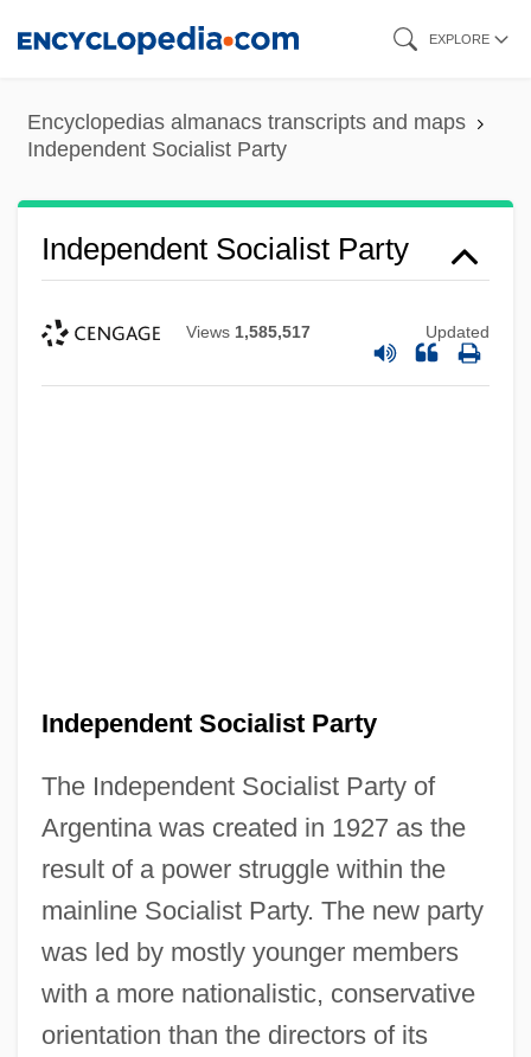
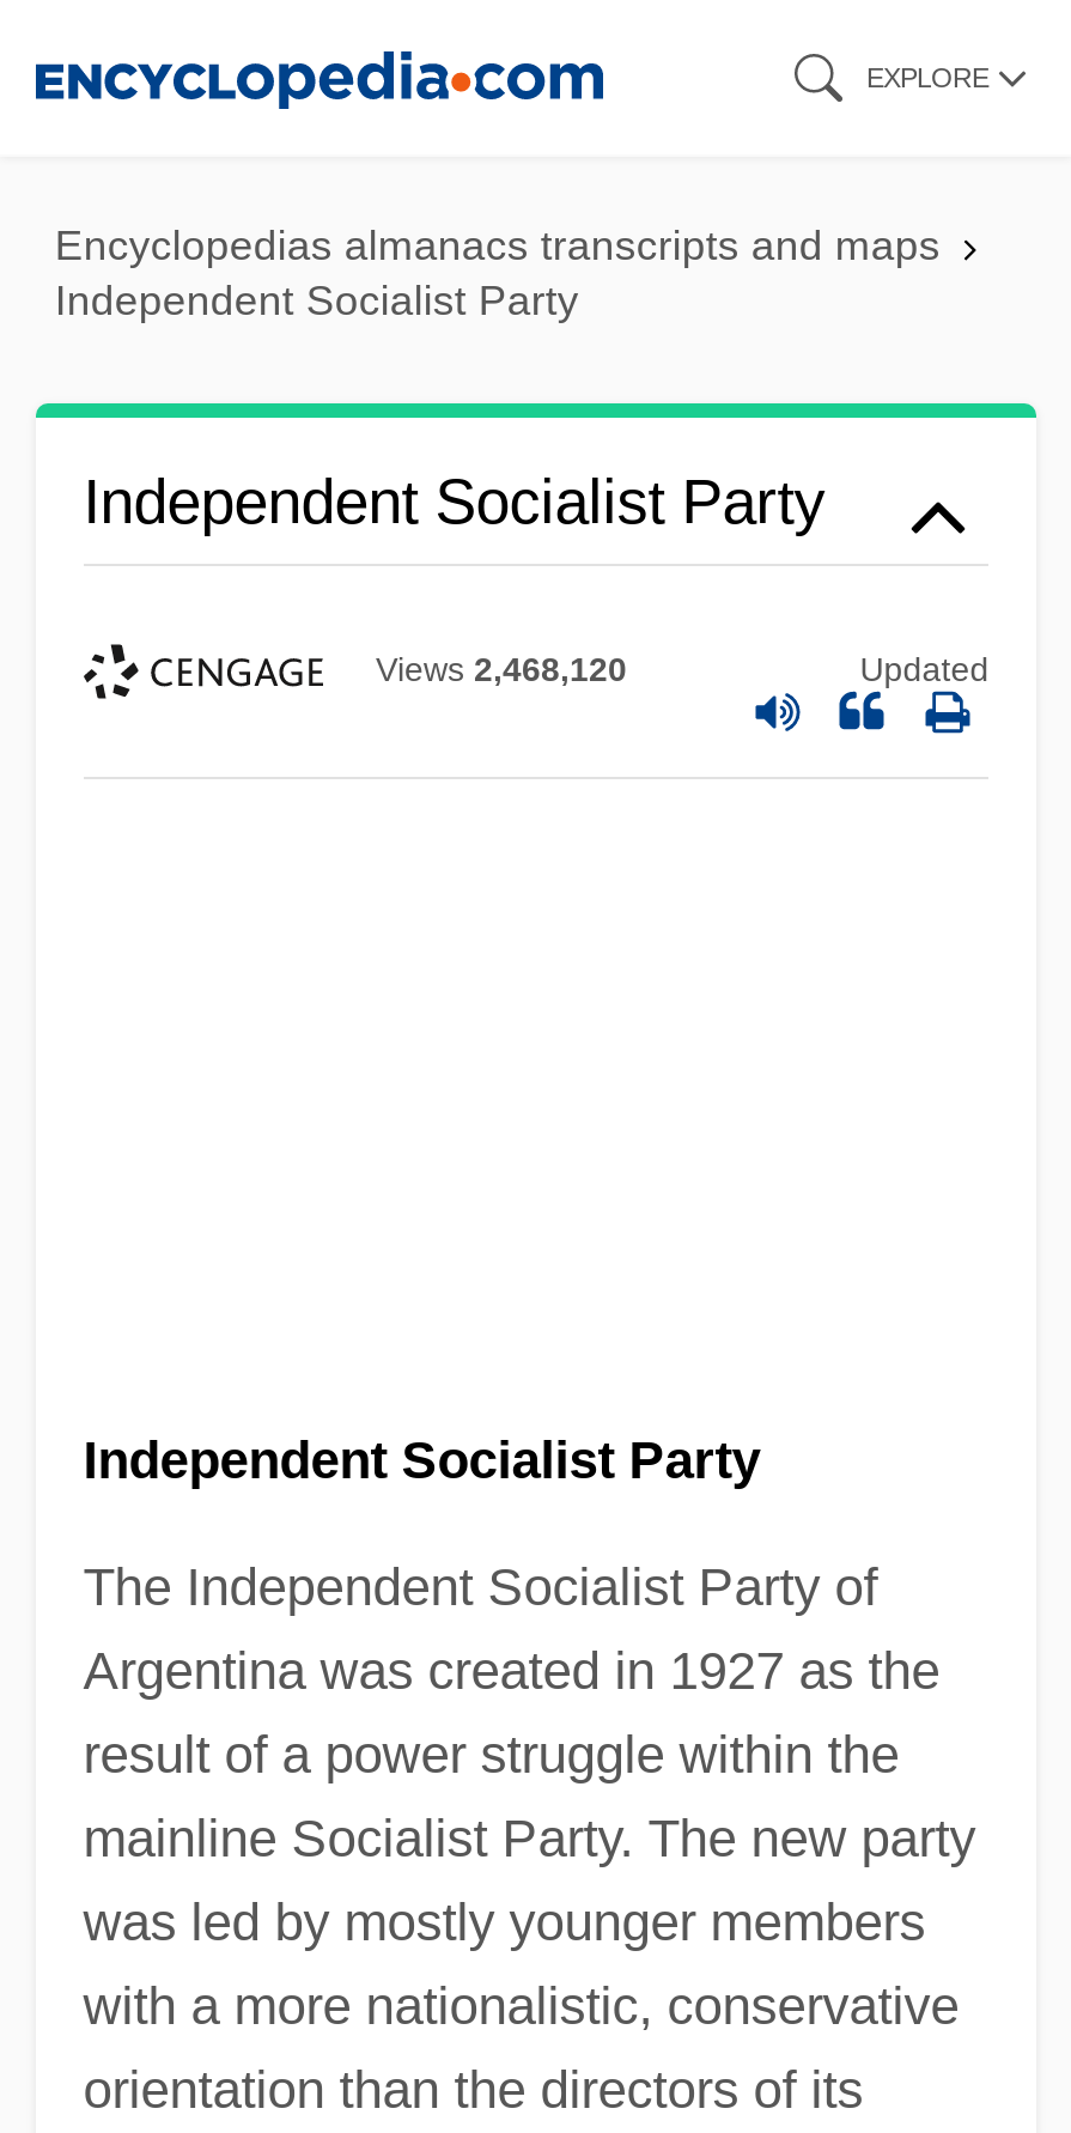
- Views 1,585,517
+ Views 2,468,120
